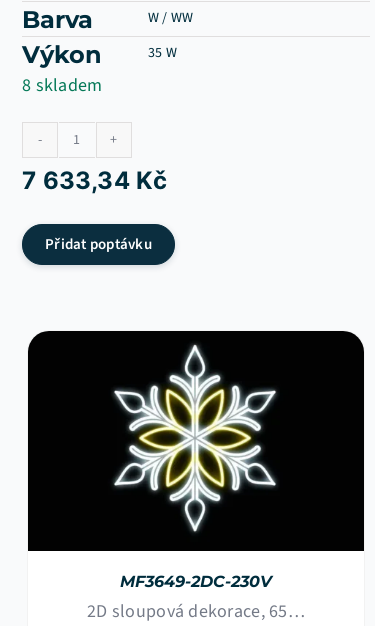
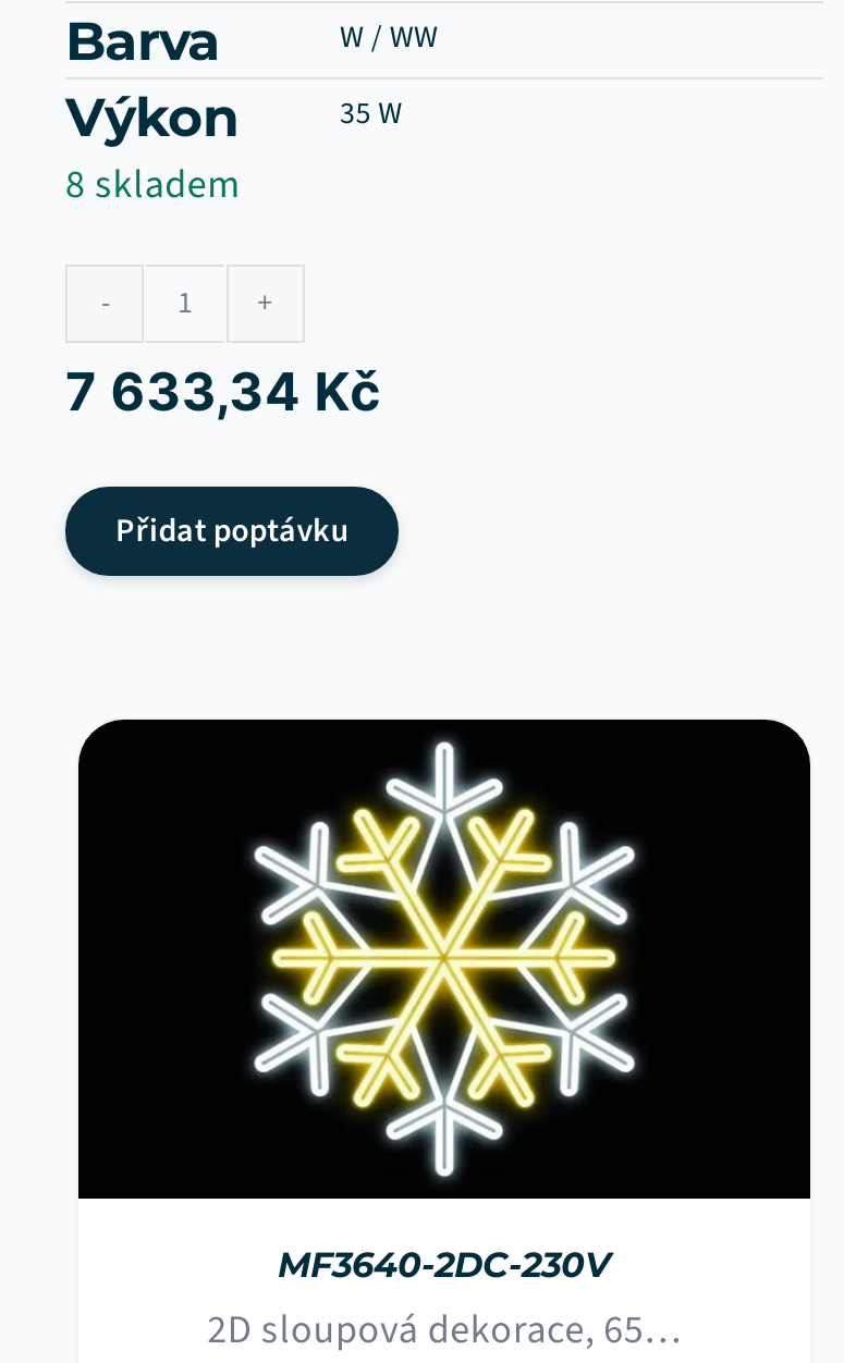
- [image]
- MF3649-2DC-230V
+ [image]
+ MF3640-2DC-230V
